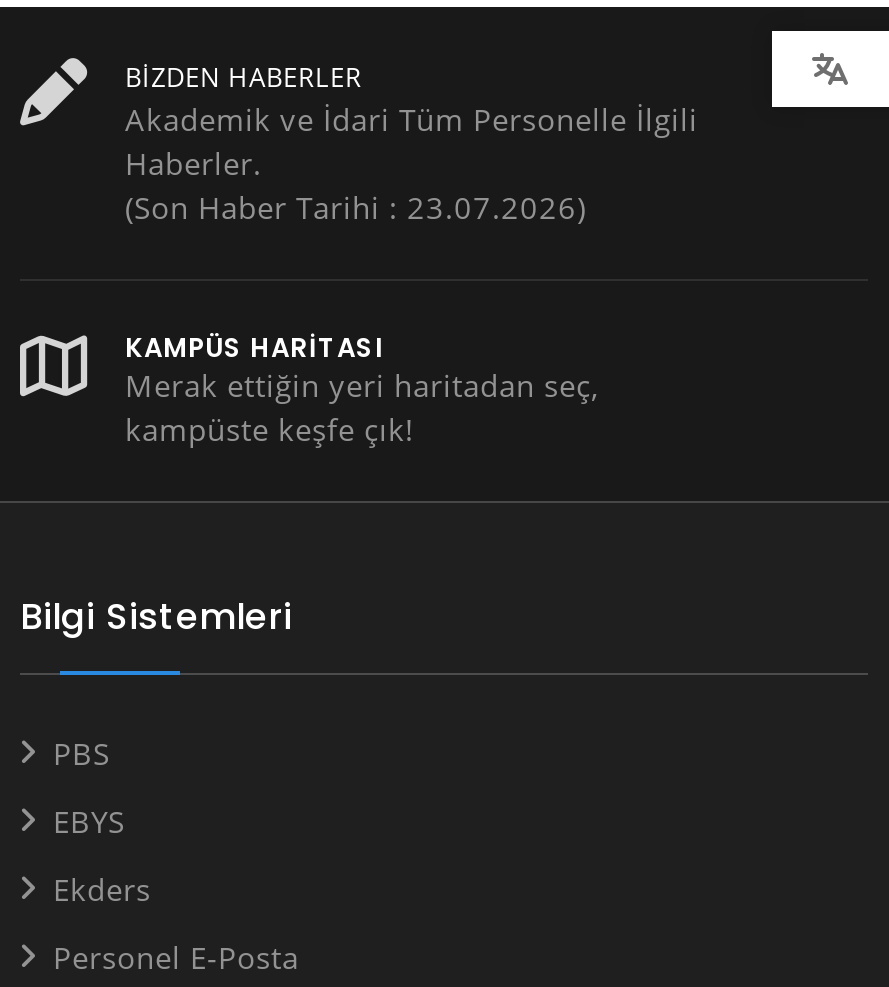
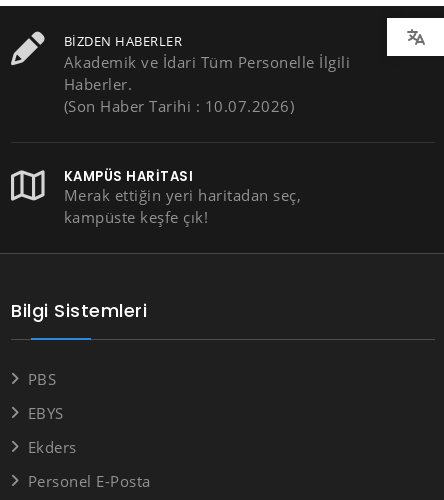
- (Son Haber Tarihi : 23.07.2026)
+ (Son Haber Tarihi : 10.07.2026)
